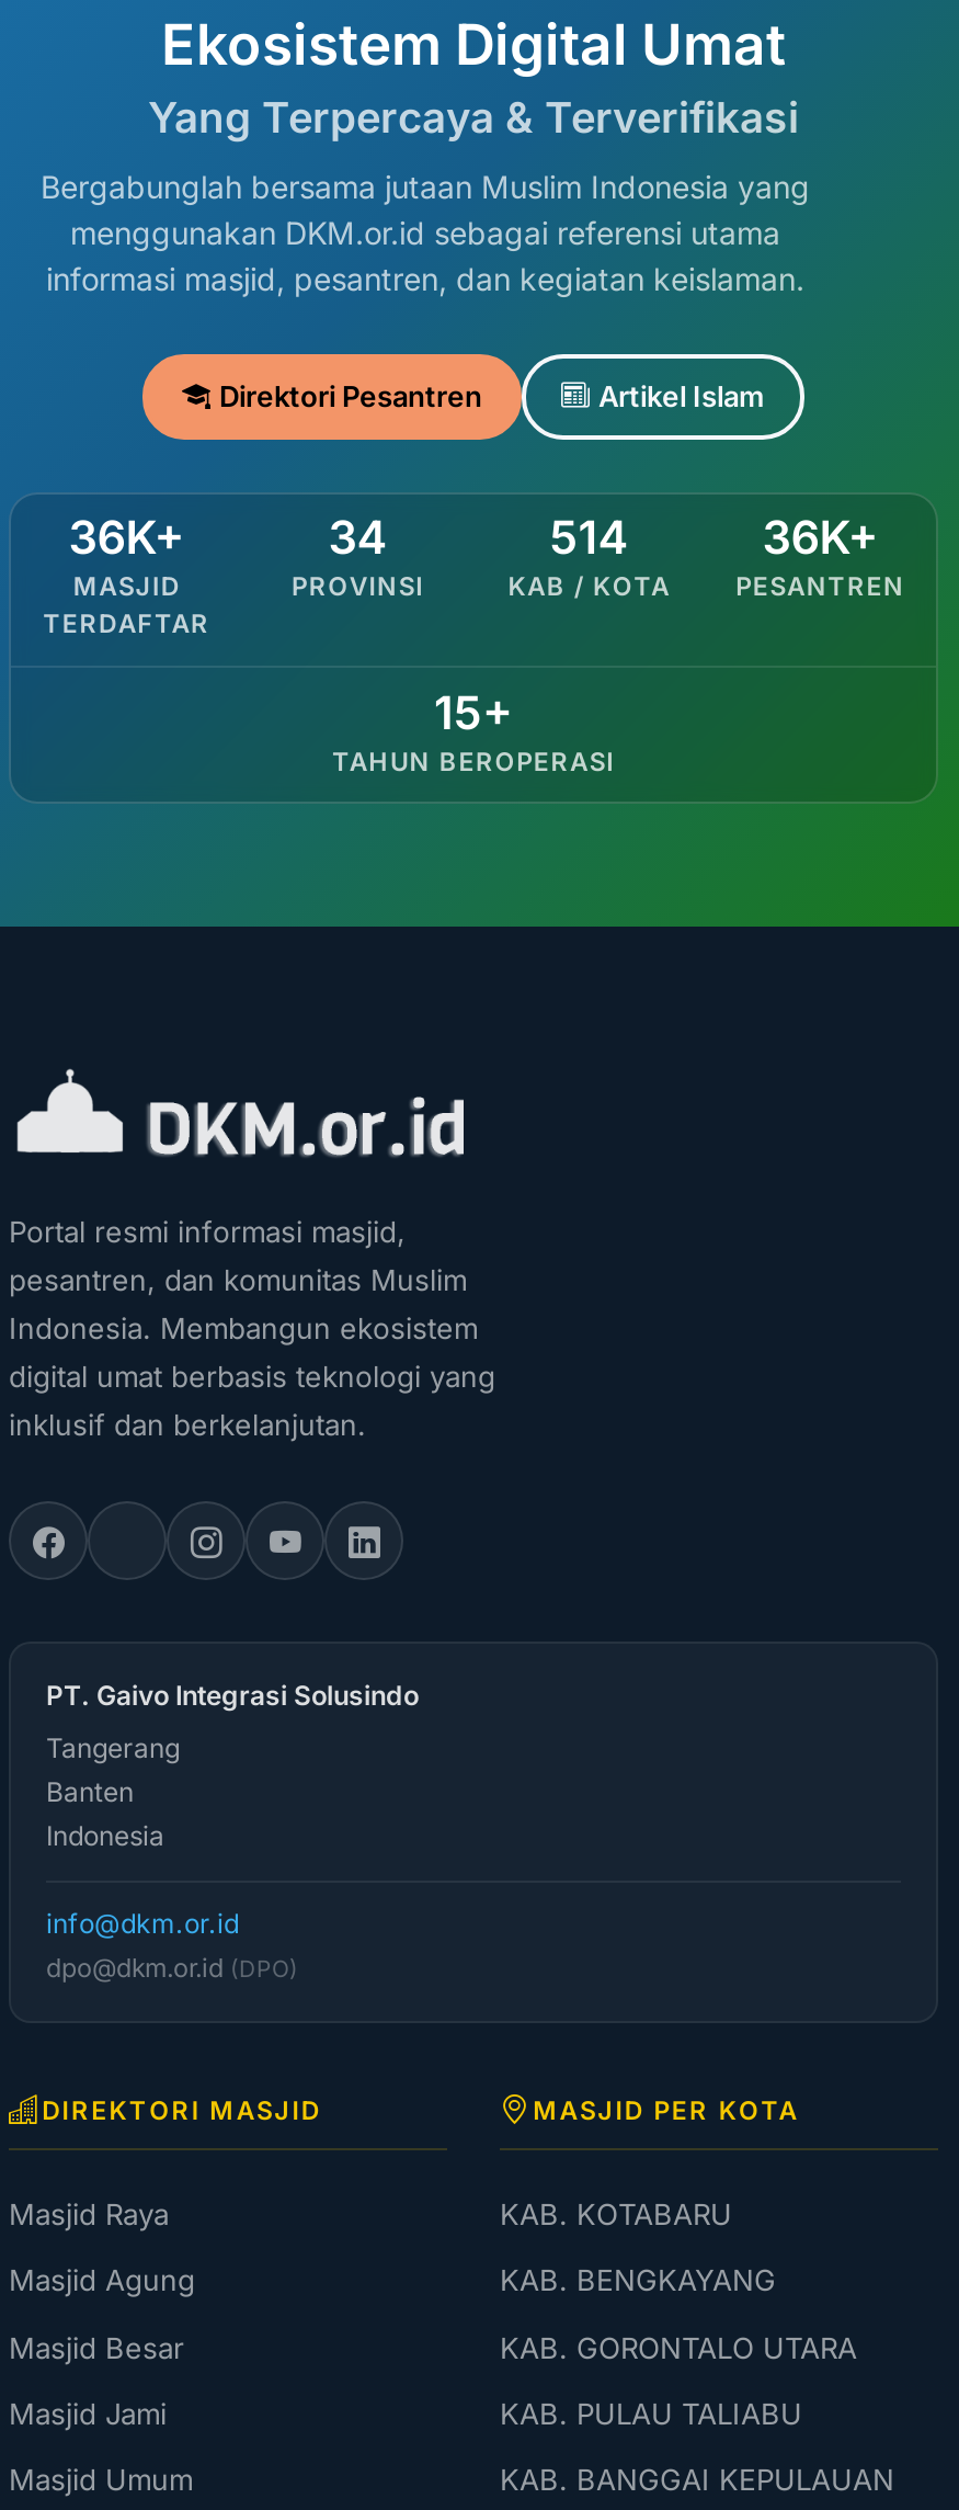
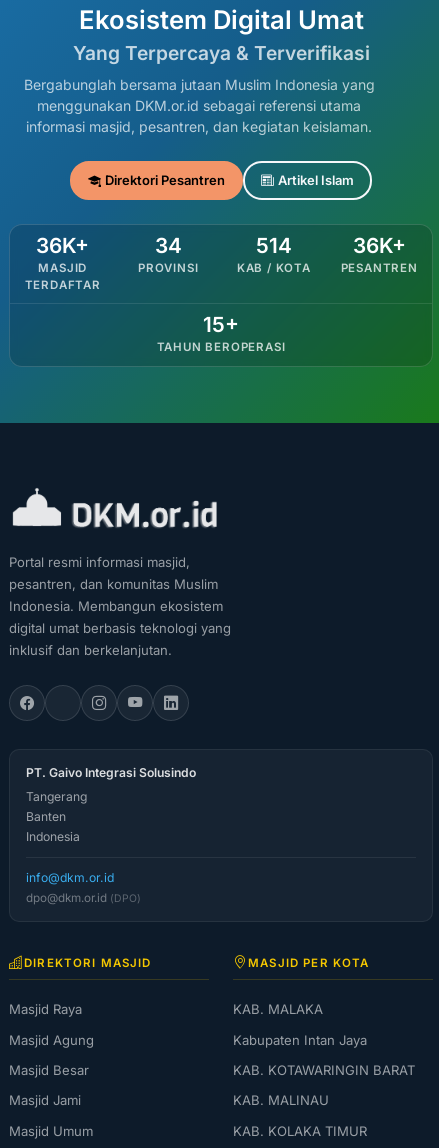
- KAB. KOTABARU
+ KAB. MALAKA

- KAB. BENGKAYANG
+ Kabupaten Intan Jaya

- KAB. GORONTALO UTARA
+ KAB. KOTAWARINGIN BARAT

- KAB. PULAU TALIABU
+ KAB. MALINAU

- KAB. BANGGAI KEPULAUAN
+ KAB. KOLAKA TIMUR
